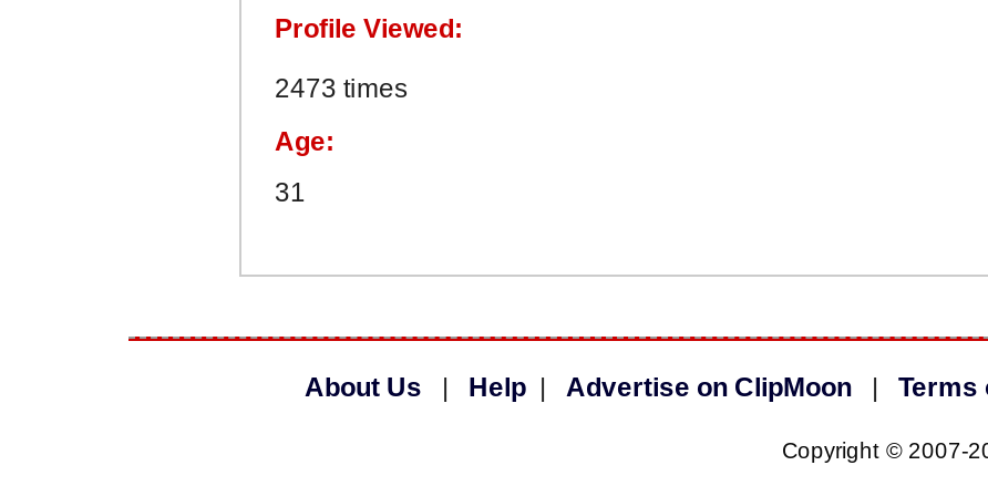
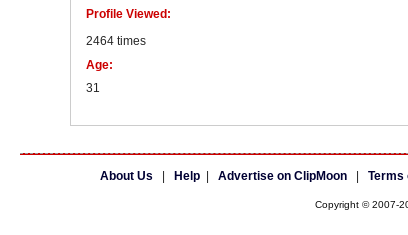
- 2473 times
+ 2464 times
